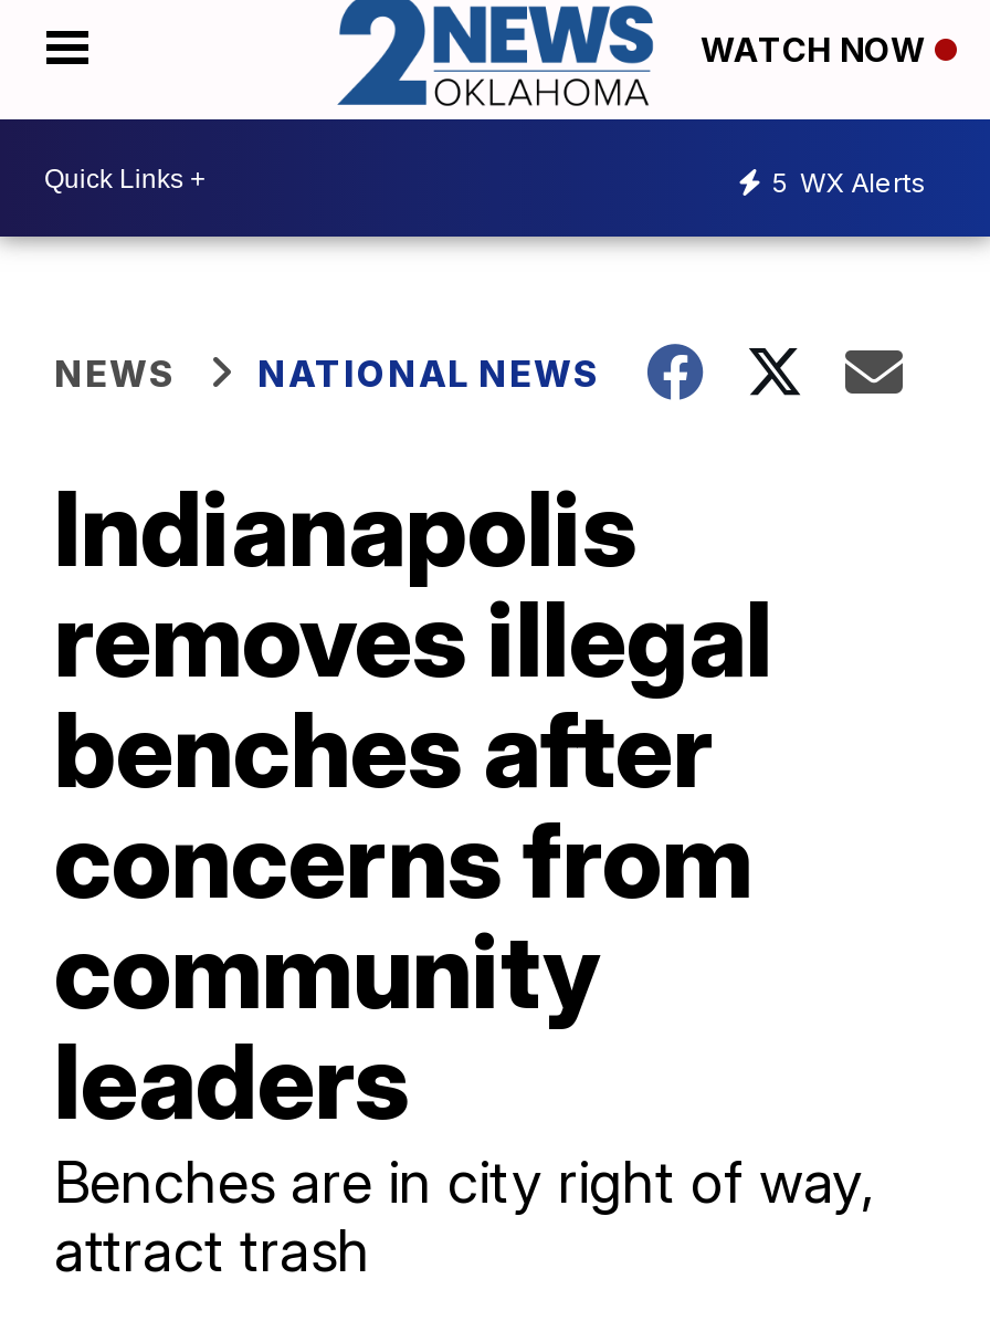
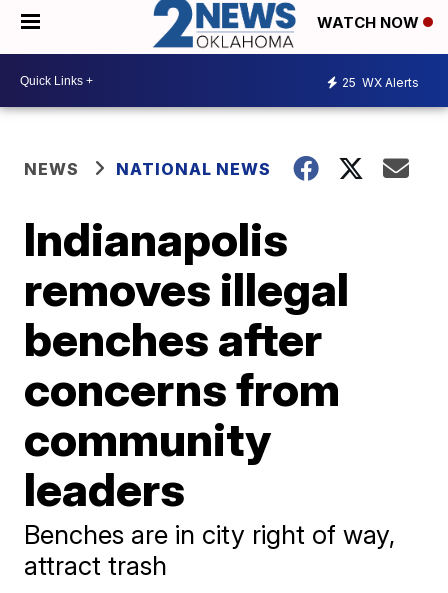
- 5 WX Alerts
+ 25 WX Alerts
